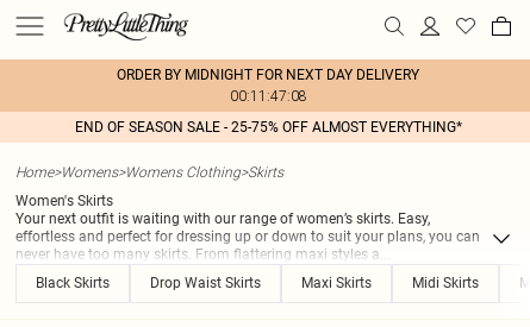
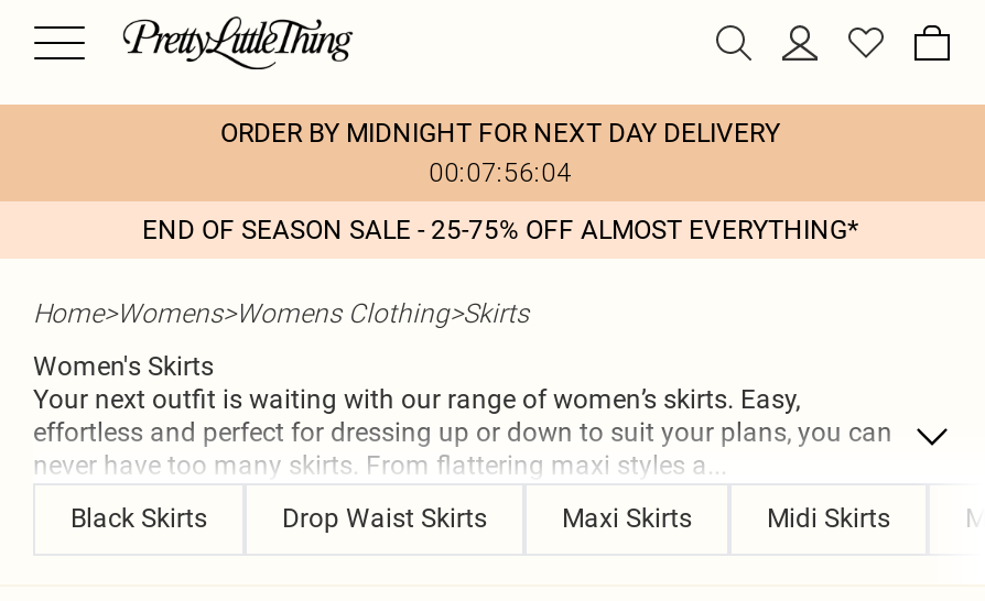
- 00:11:47:08
+ 00:07:56:04
